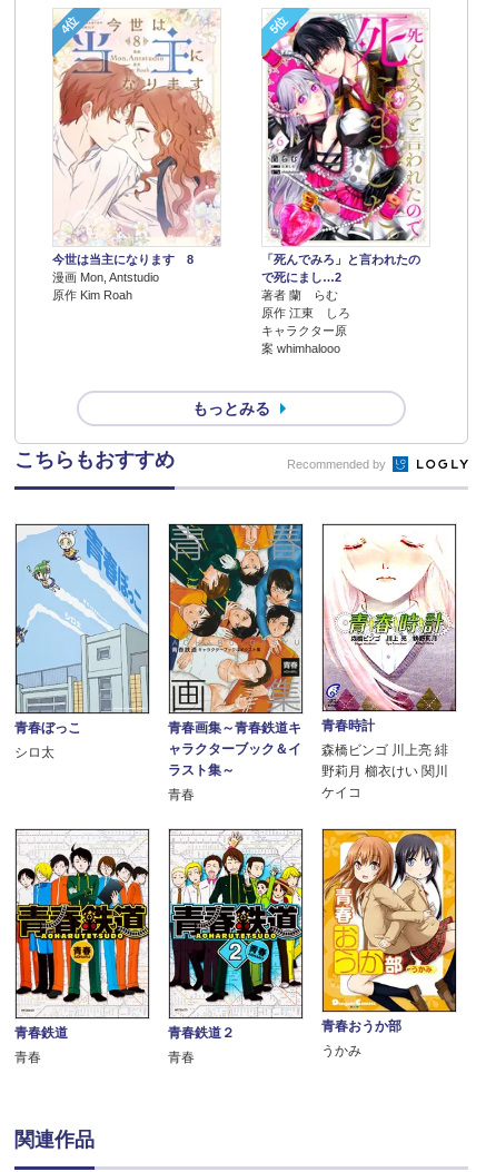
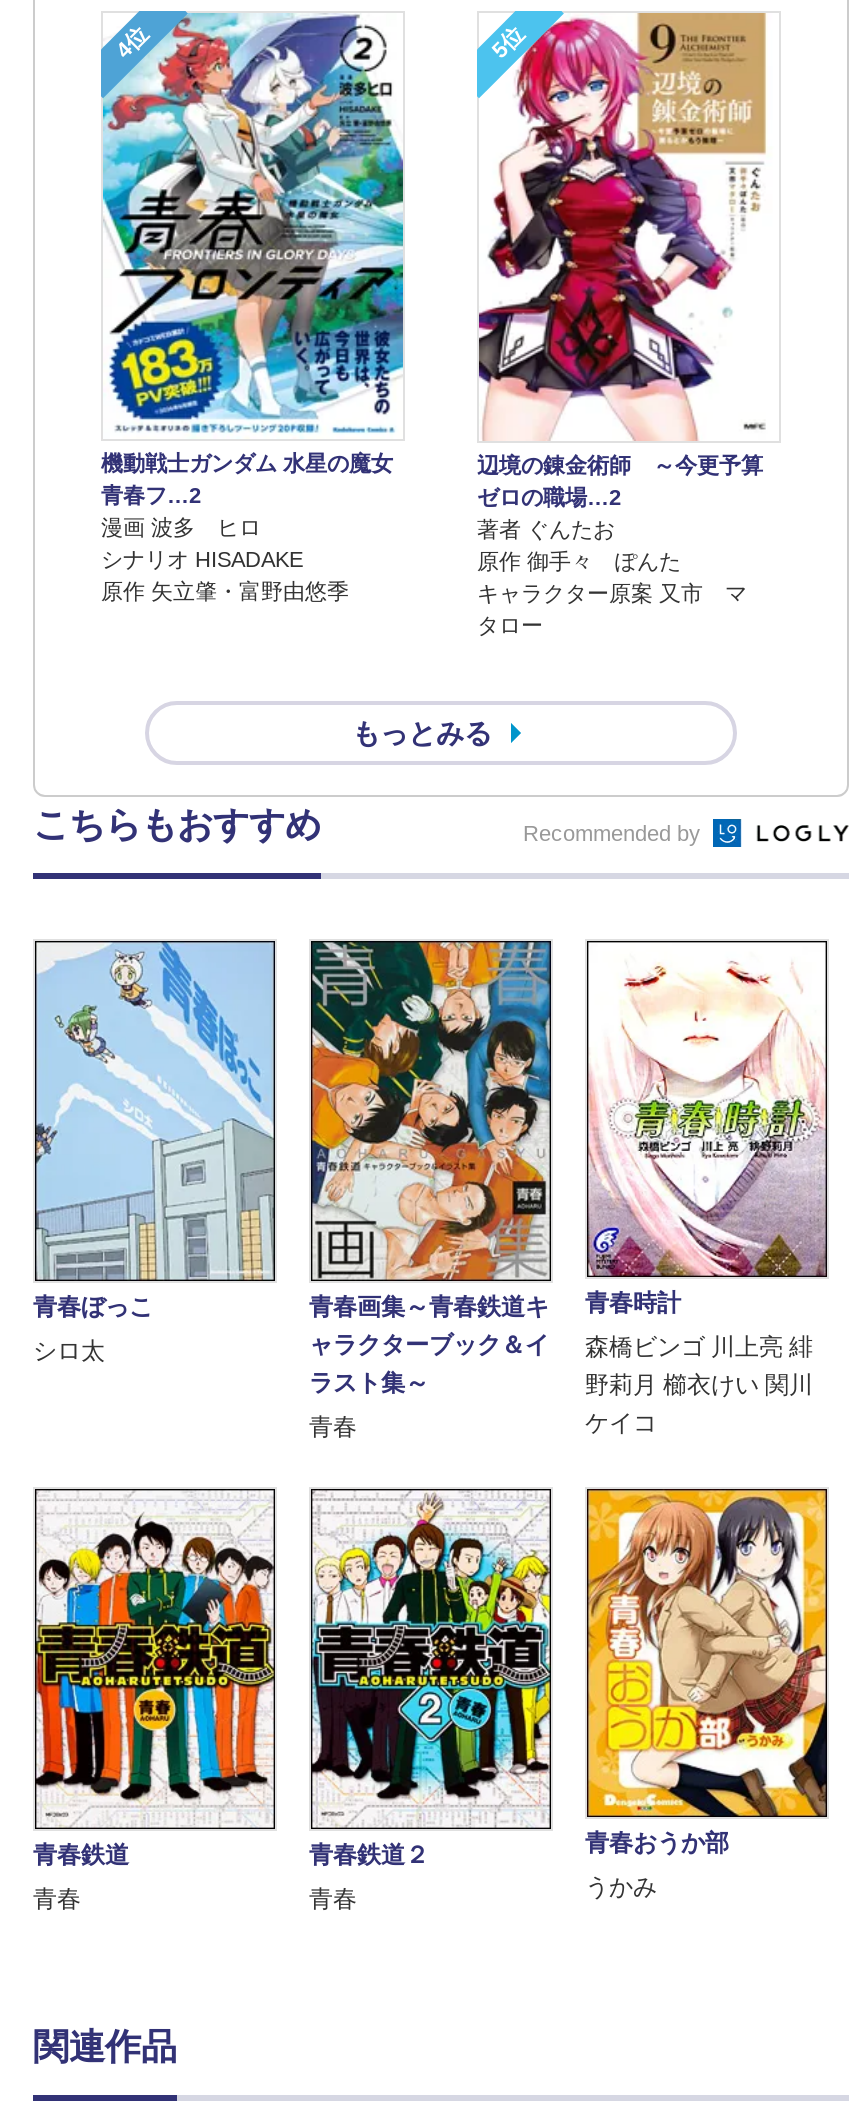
- [image]
- 今世は当主になります 8
- 漫画 Mon, Antstudio
- 原作 Kim Roah
+ [image]
+ 機動戦士ガンダム 水星の魔女
+ 青春フ…2
+ 漫画 波多 ヒロ
+ シナリオ HISADAKE
+ 原作 矢立肇・富野由悠季

- [image]
- 「死んでみろ」と言われたの
- で死にまし…2
- 著者 蘭 らむ
- 原作 江東 しろ
- キャラクター原
- 案 whimhalooo
+ [image]
+ 辺境の錬金術師 ～今更予算
+ ゼロの職場…2
+ 著者 ぐんたお
+ 原作 御手々 ぽんた
+ キャラクター原案 又市 マ
+ タロー
